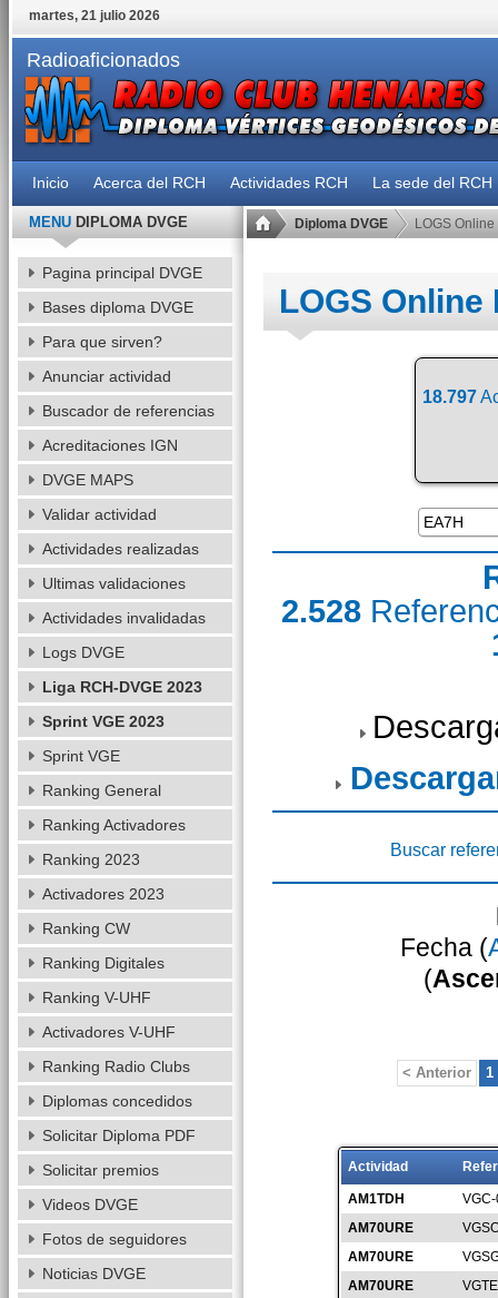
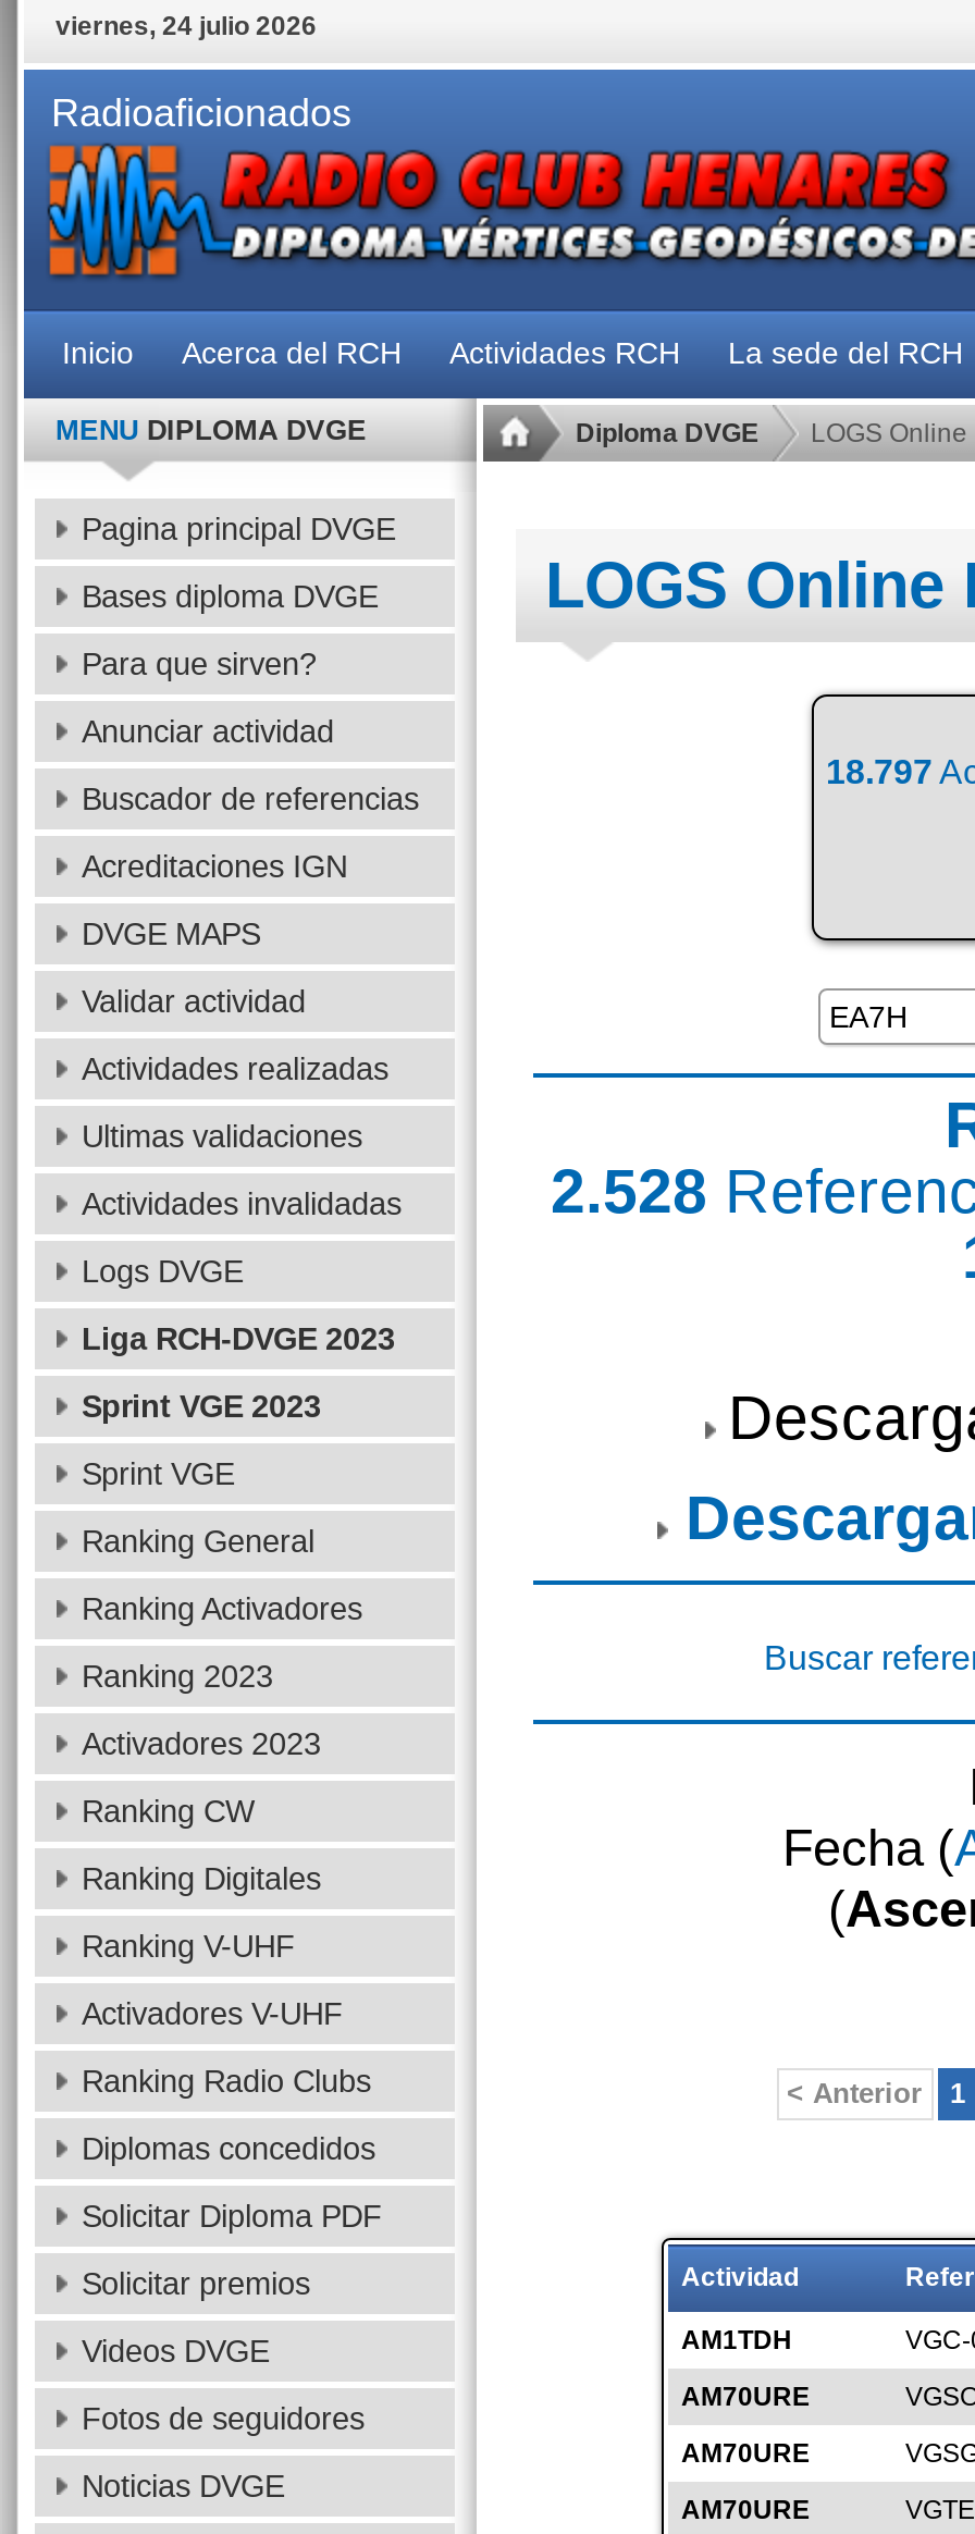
- martes, 21 julio 2026
+ viernes, 24 julio 2026
